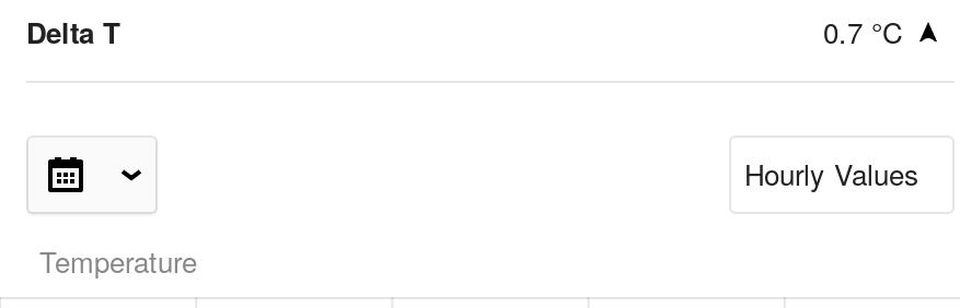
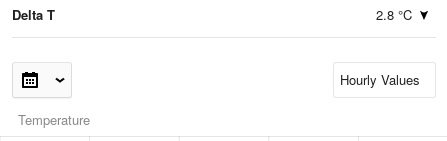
- 0.7 °C
+ 2.8 °C
